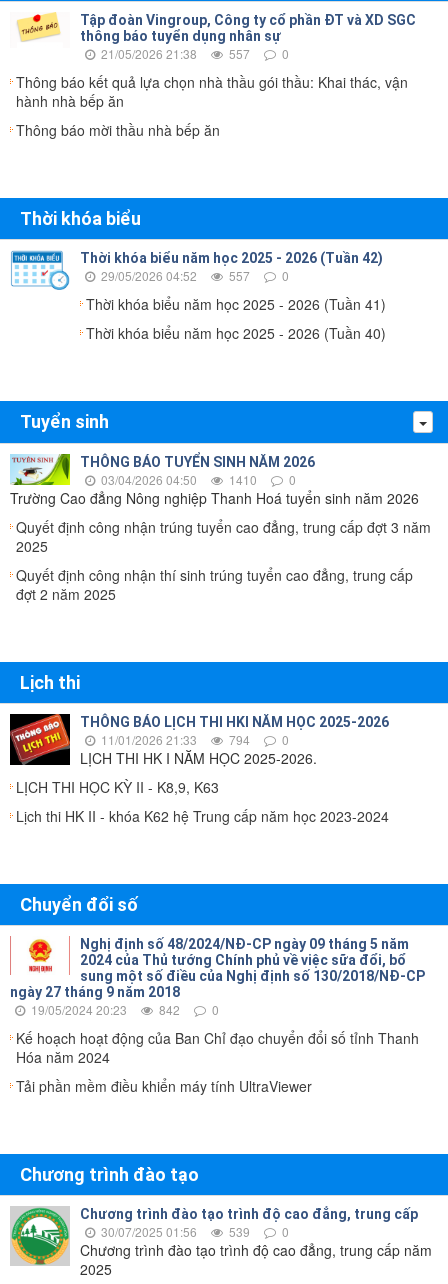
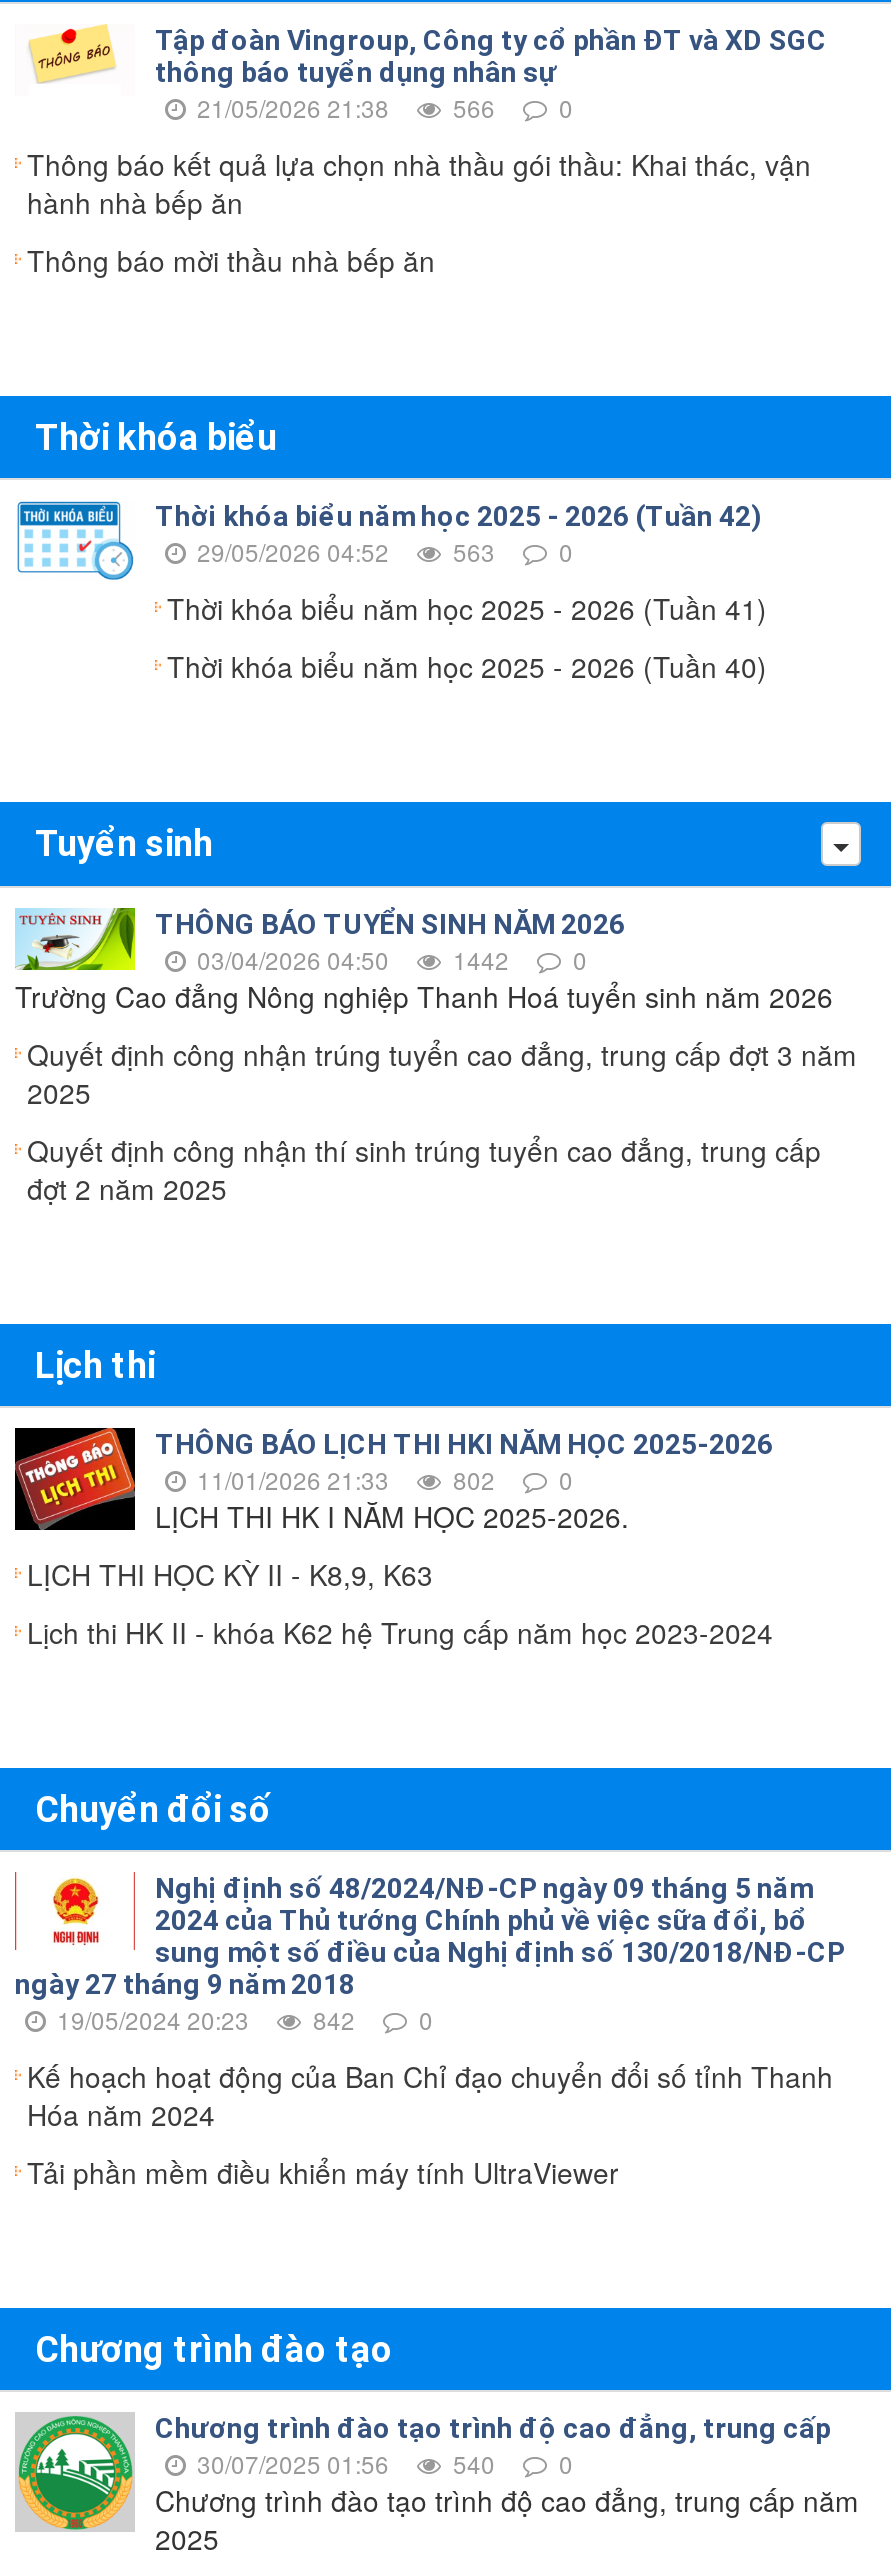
- 21/05/2026 21:38 557 0
+ 21/05/2026 21:38 566 0

- 29/05/2026 04:52 557 0
+ 29/05/2026 04:52 563 0

- 03/04/2026 04:50 1410 0
+ 03/04/2026 04:50 1442 0

- 11/01/2026 21:33 794 0
+ 11/01/2026 21:33 802 0

- 30/07/2025 01:56 539 0
+ 30/07/2025 01:56 540 0
